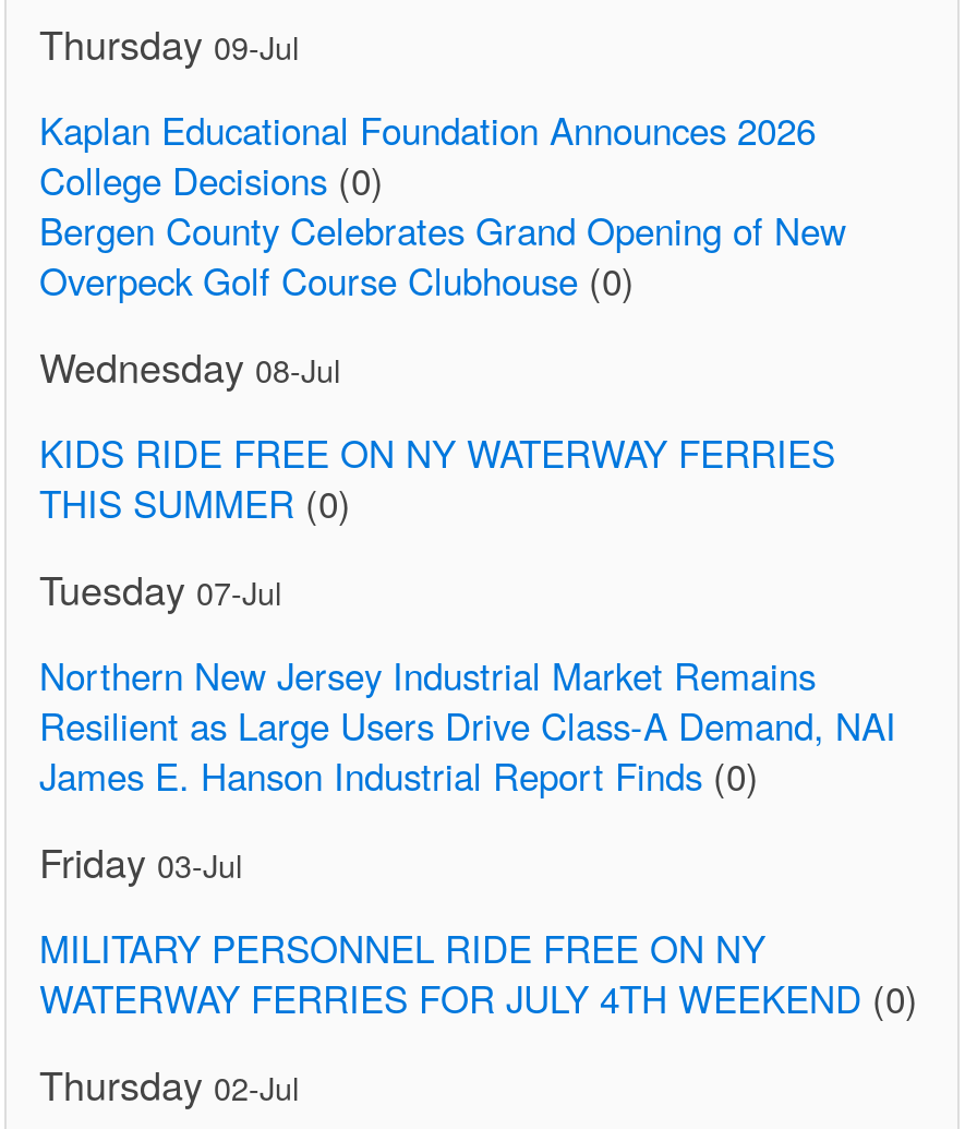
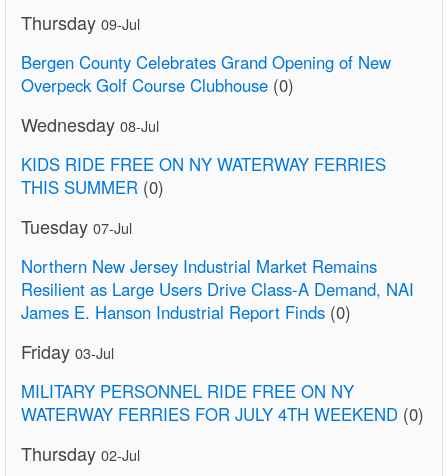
- Kaplan Educational Foundation Announces 2026
- College Decisions (0)
